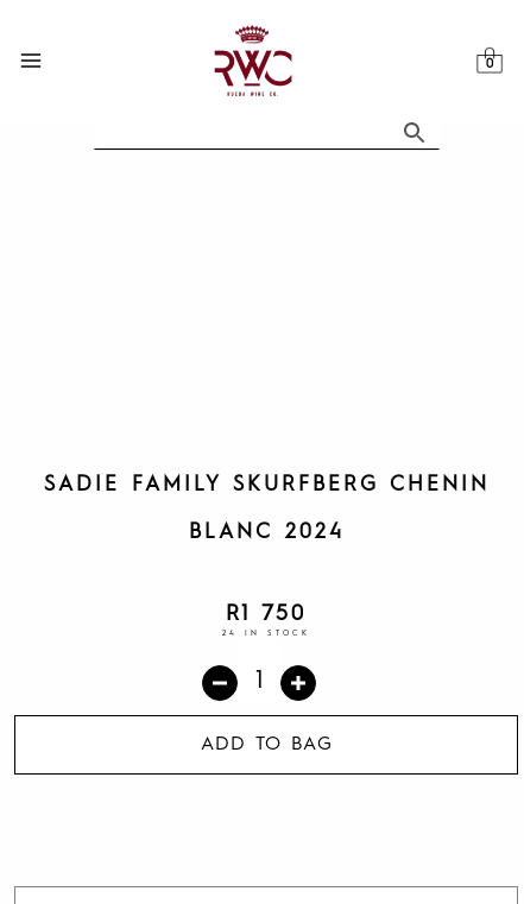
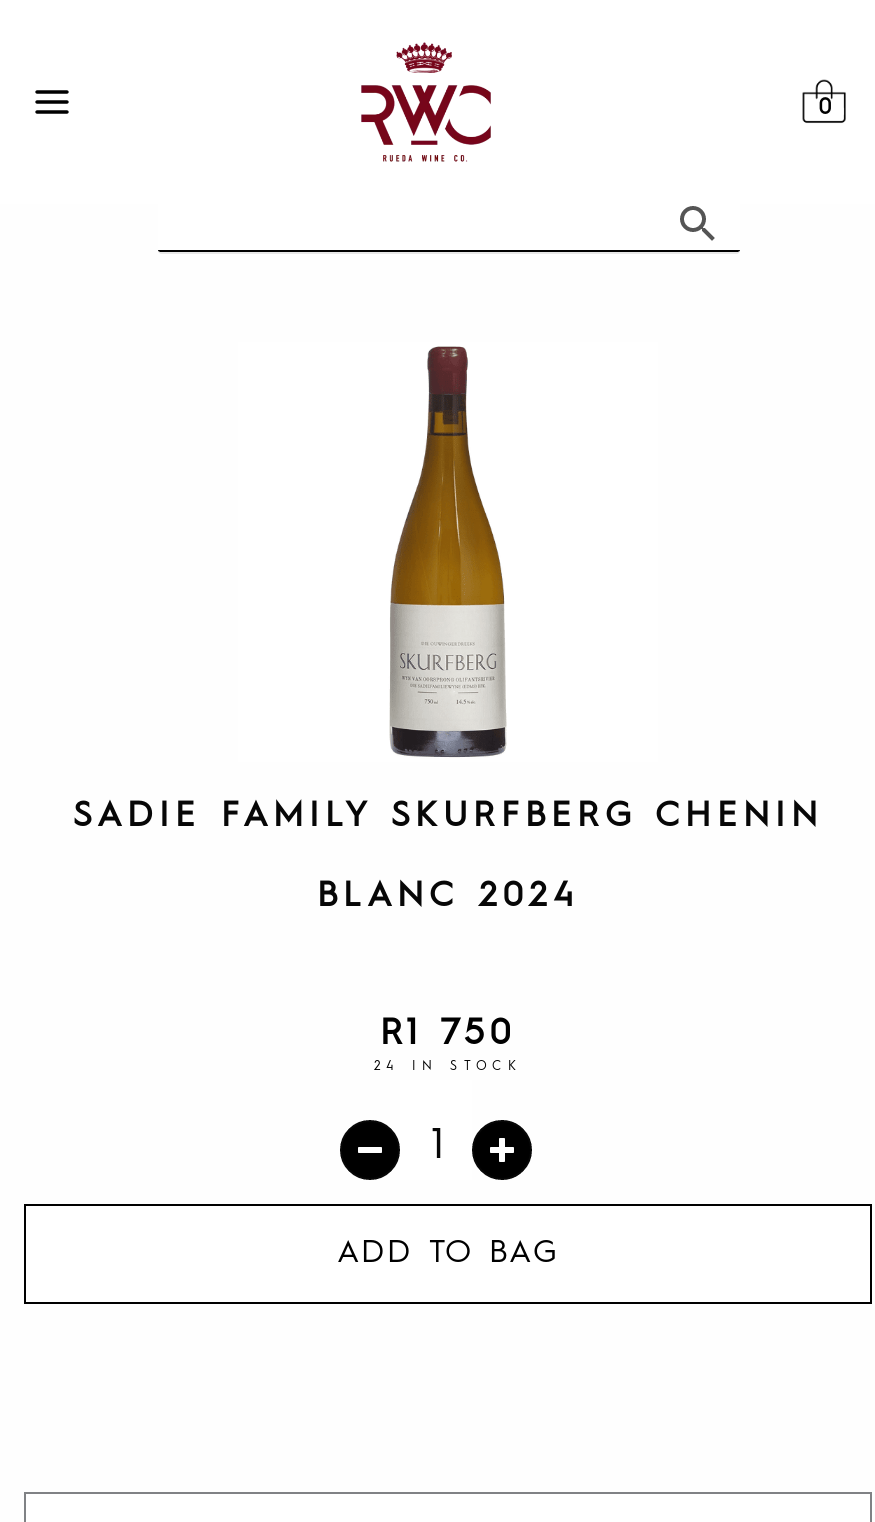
+ [image]
